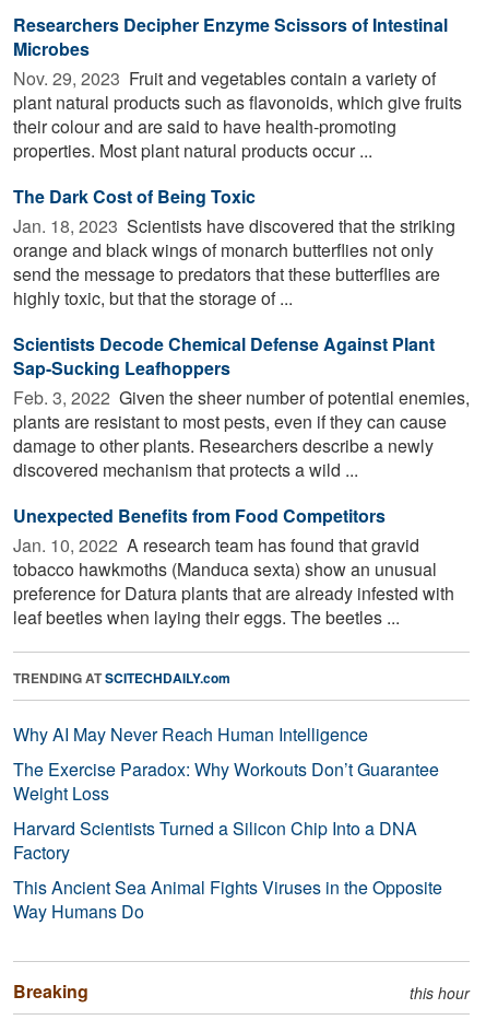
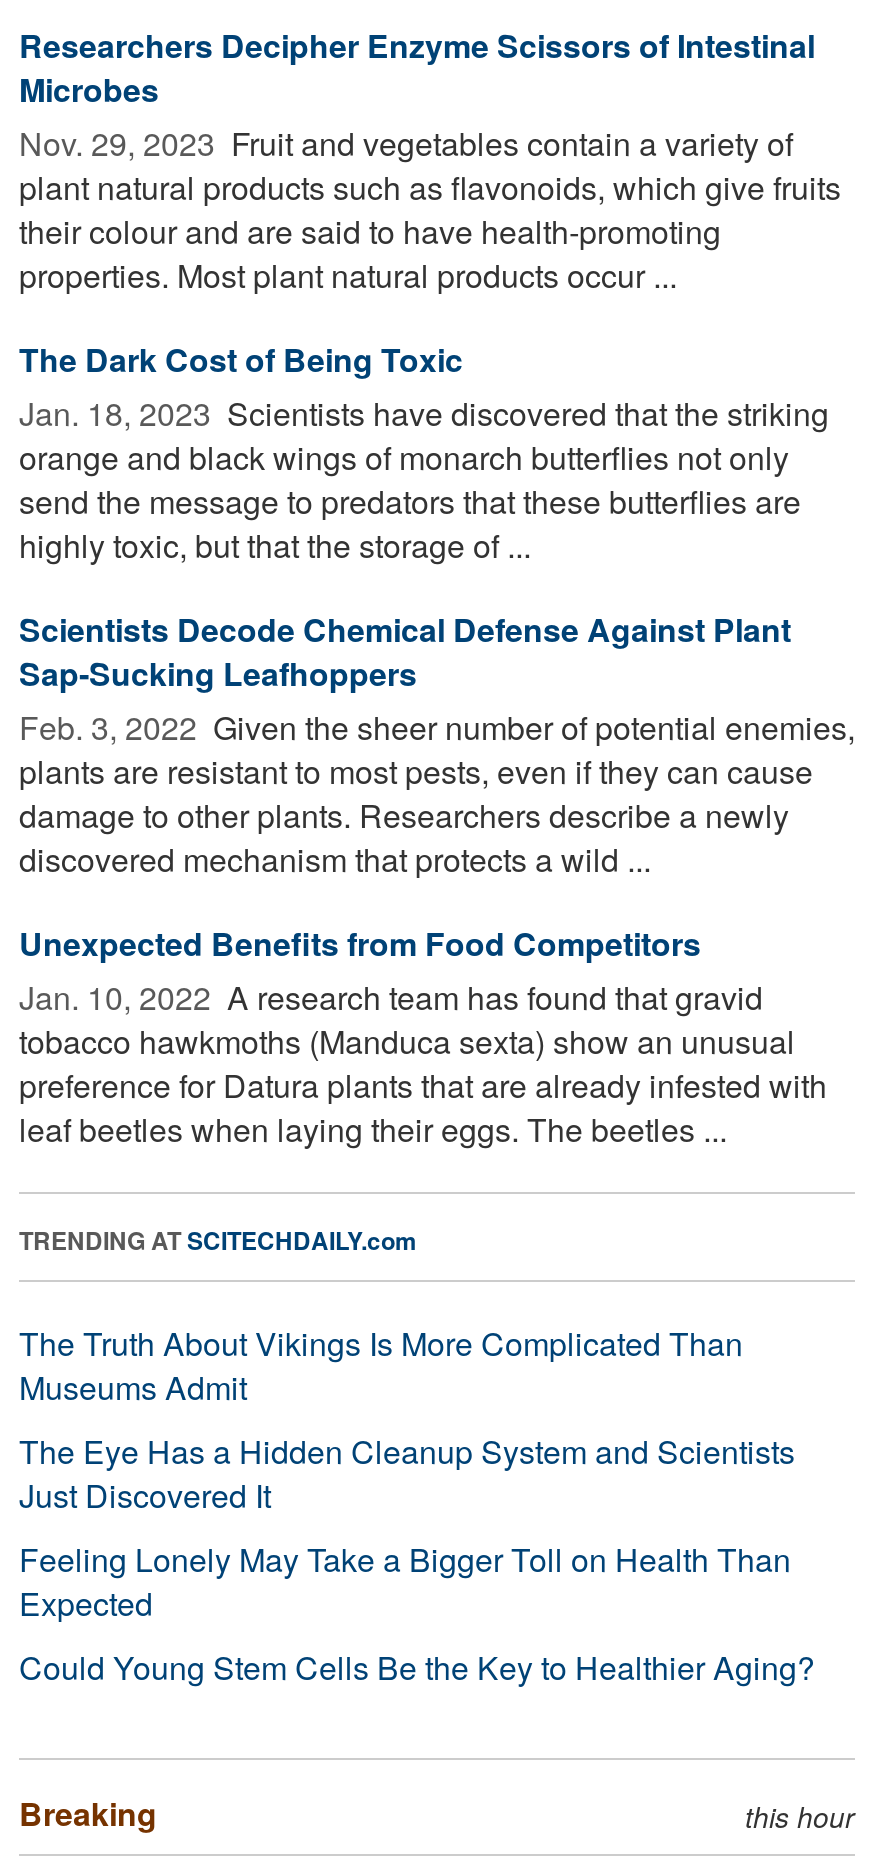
- Why AI May Never Reach Human Intelligence
- The Exercise Paradox: Why Workouts Don’t Guarantee
- Weight Loss
- Harvard Scientists Turned a Silicon Chip Into a DNA
- Factory
- This Ancient Sea Animal Fights Viruses in the Opposite
- Way Humans Do
+ The Truth About Vikings Is More Complicated Than
+ Museums Admit
+ The Eye Has a Hidden Cleanup System and Scientists
+ Just Discovered It
+ Feeling Lonely May Take a Bigger Toll on Health Than
+ Expected
+ Could Young Stem Cells Be the Key to Healthier Aging?
